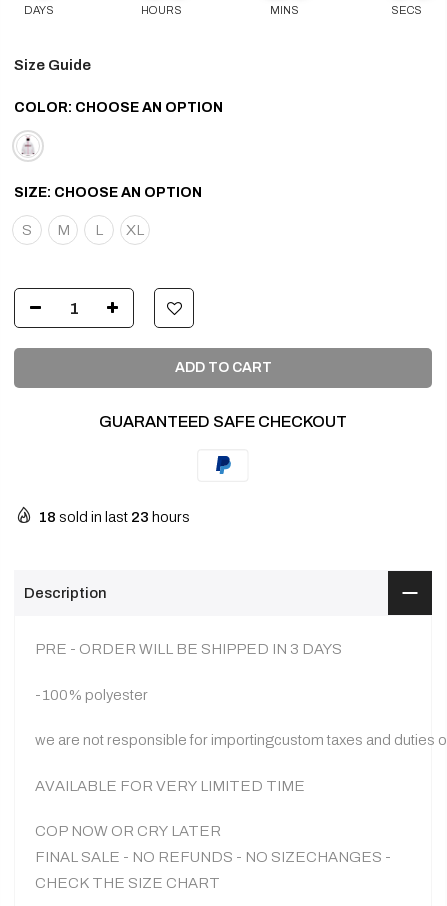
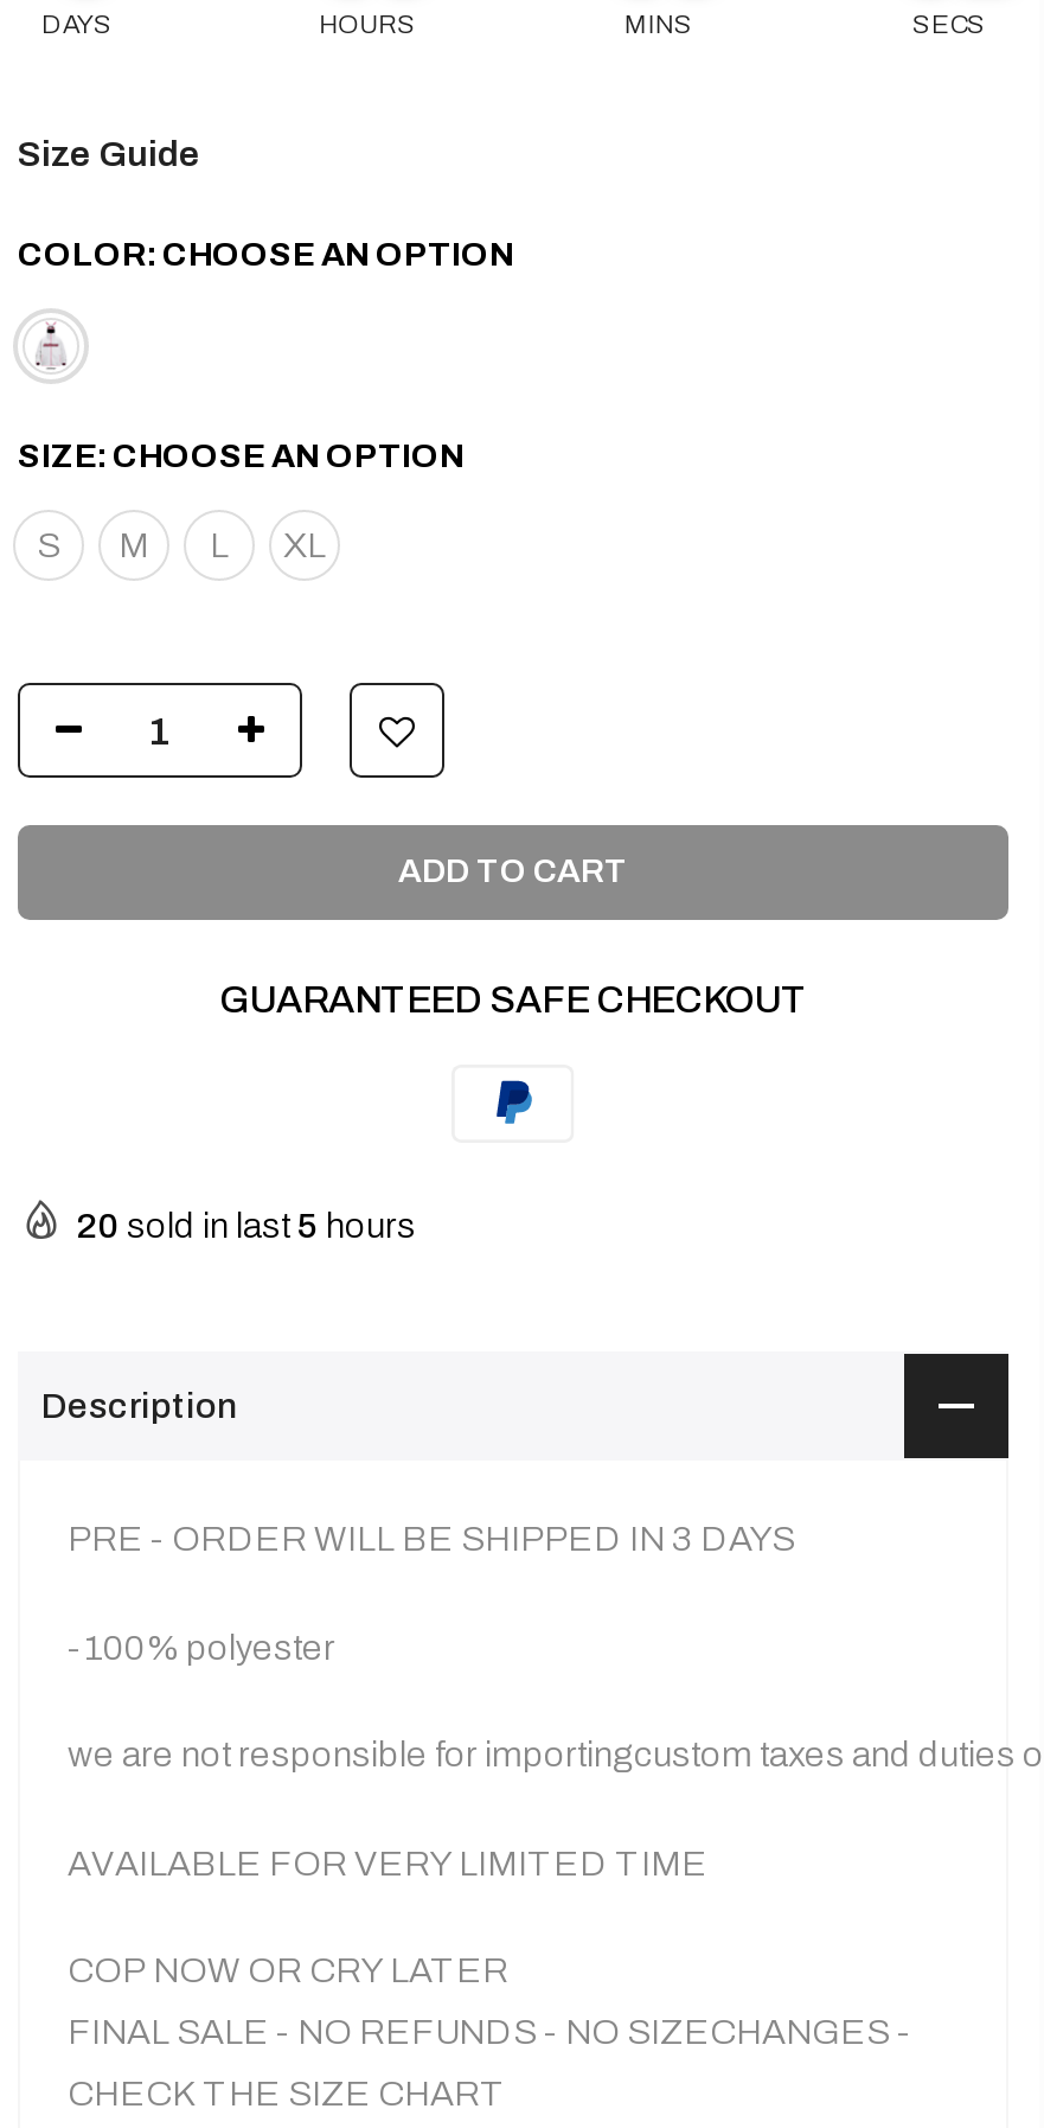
- 18 sold in last 23 hours
+ 20 sold in last 5 hours
